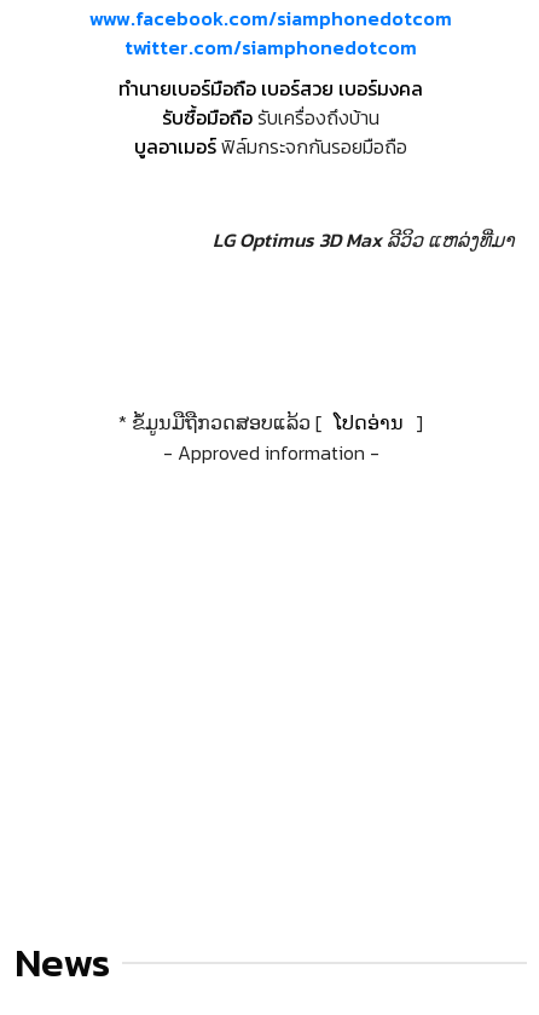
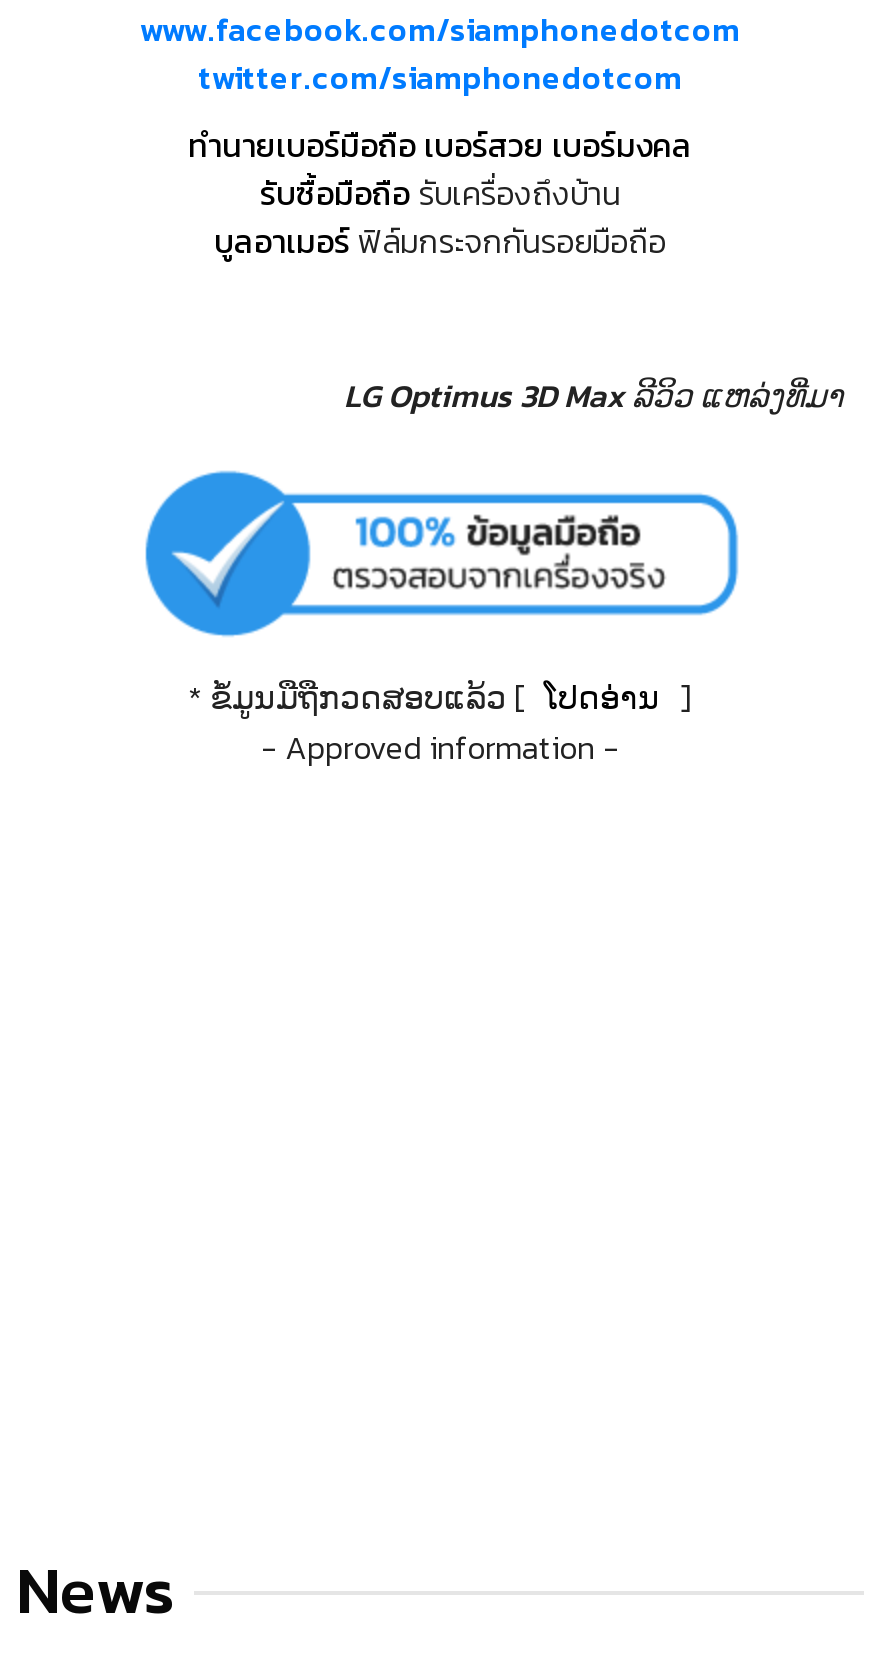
+ [image]
